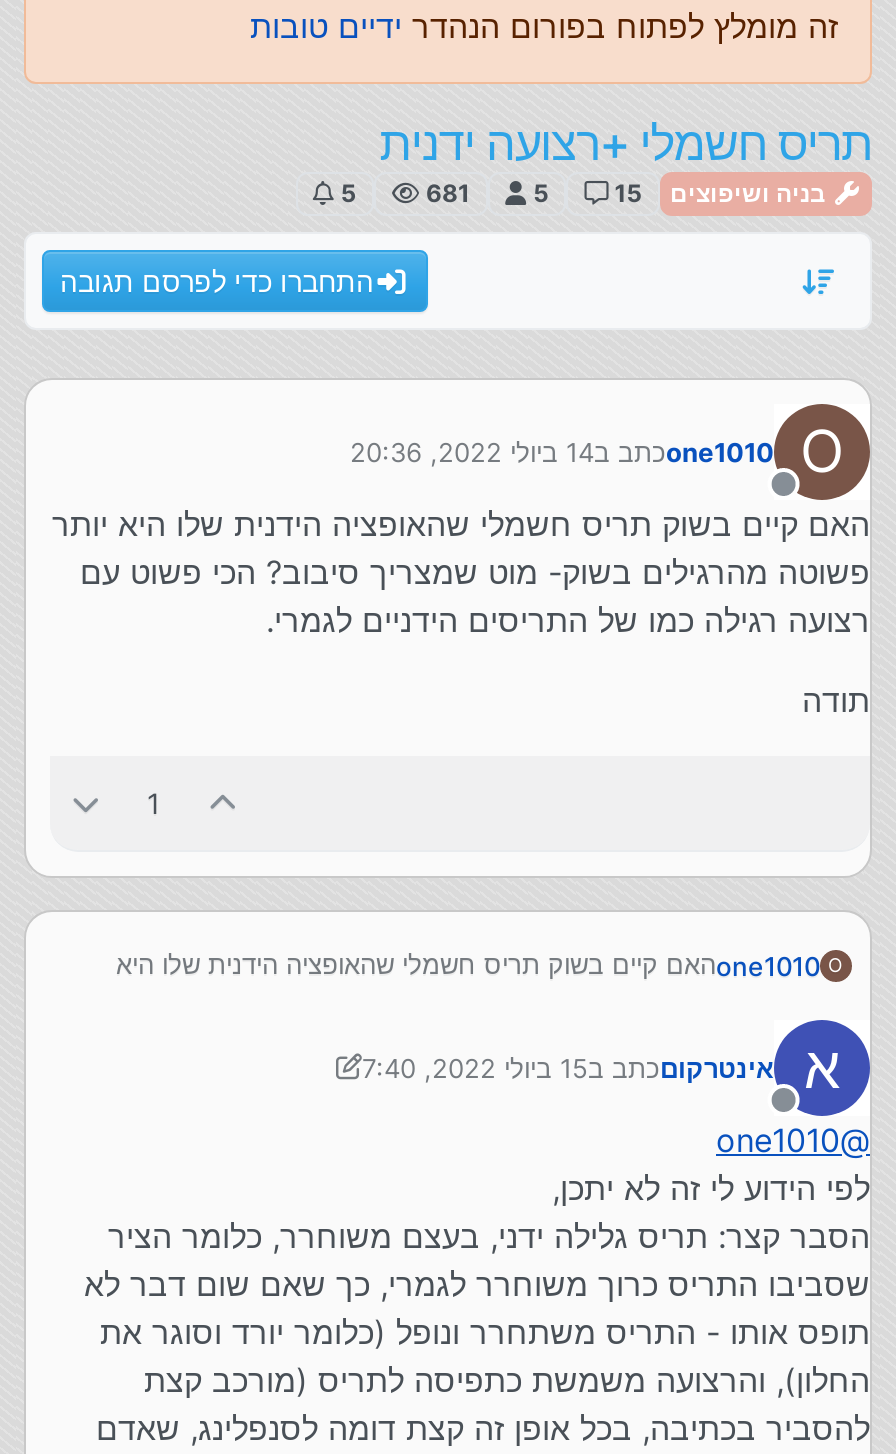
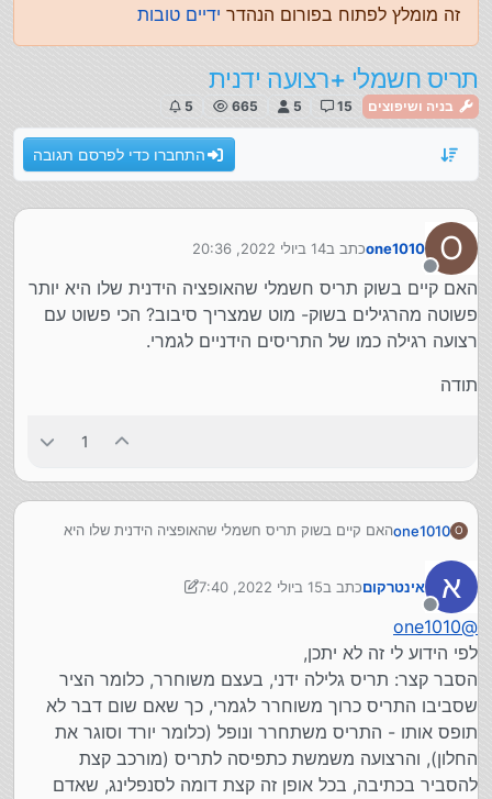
- 681
+ 665
